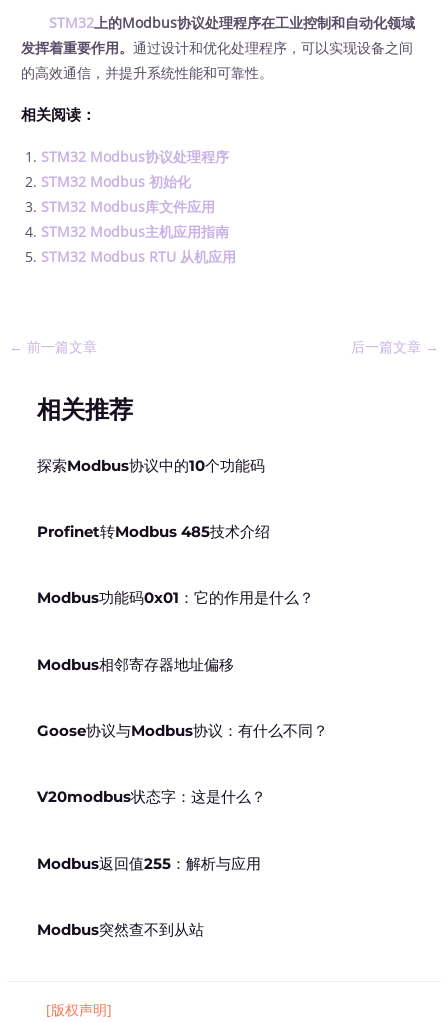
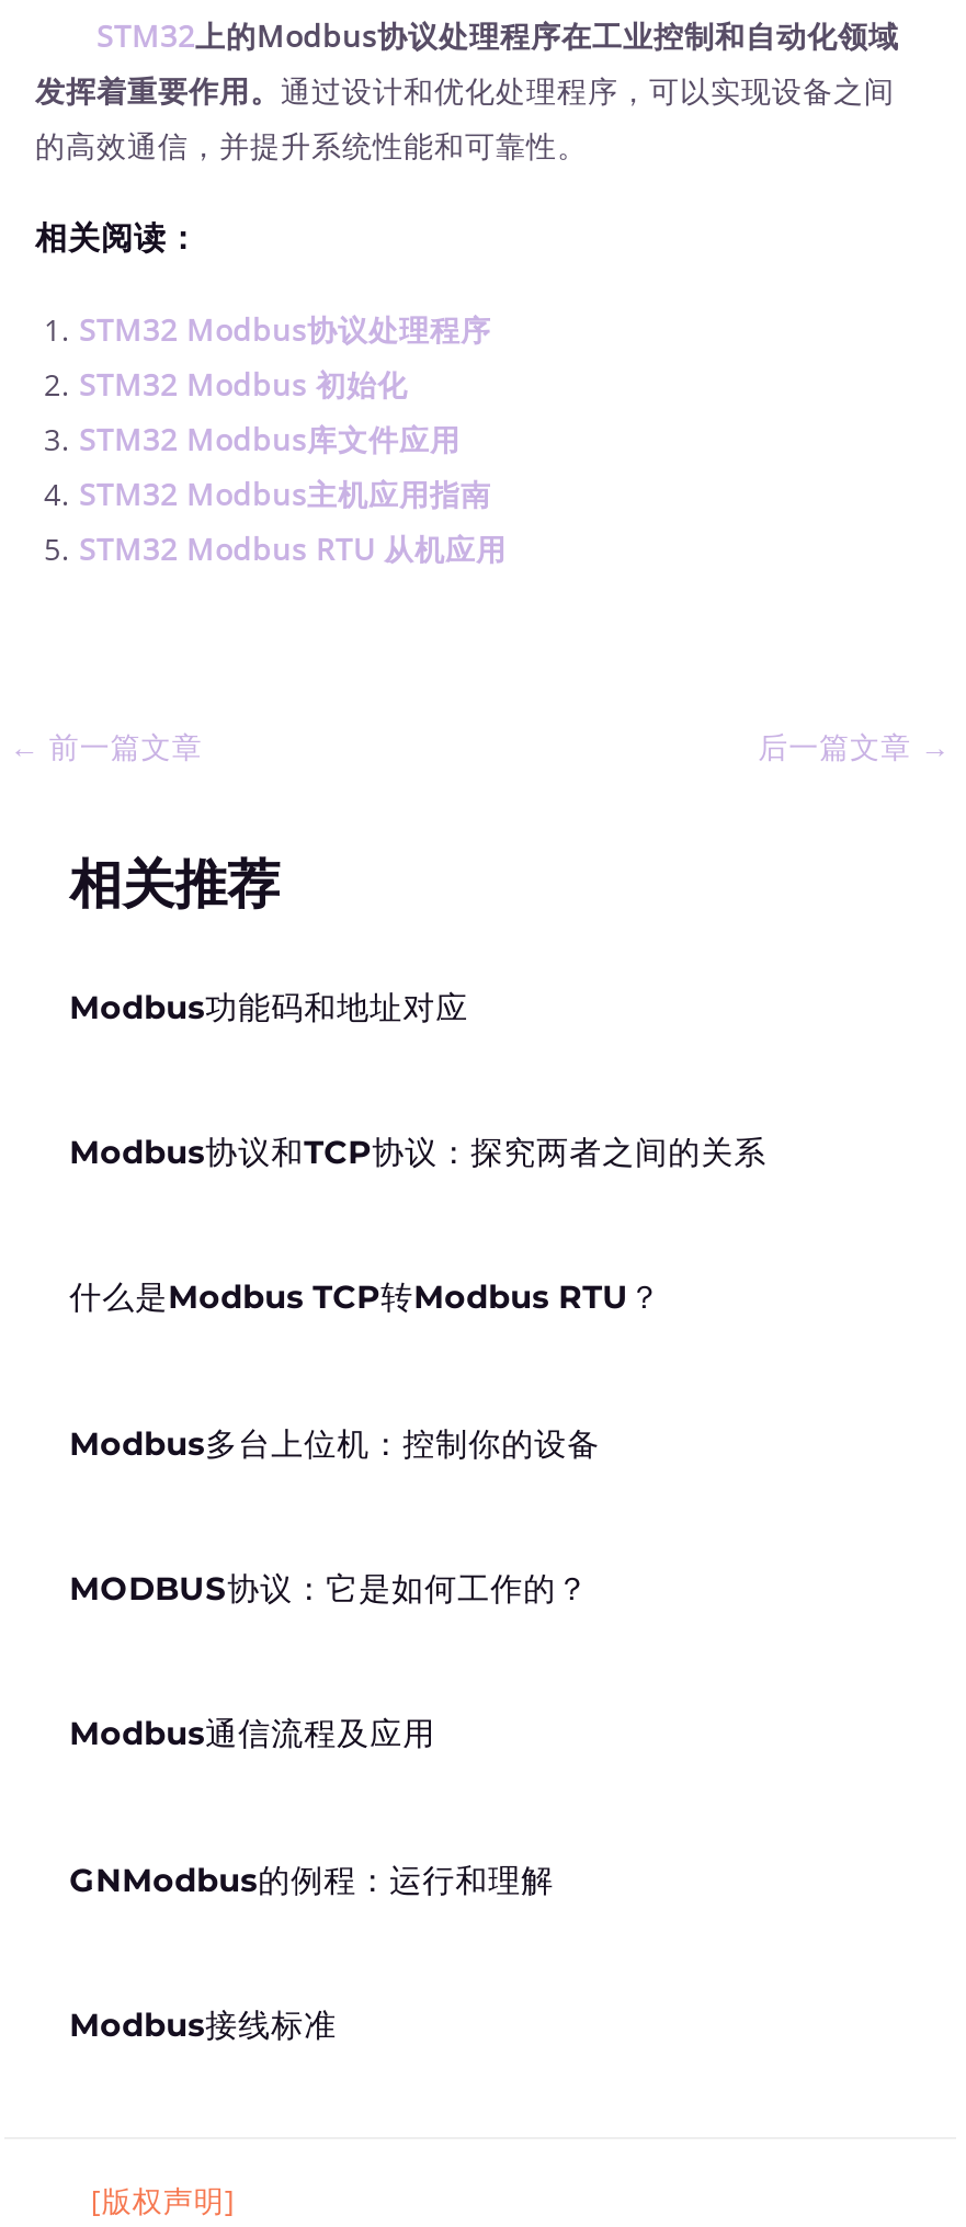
- 探索Modbus协议中的10个功能码
+ Modbus功能码和地址对应

- Profinet转Modbus 485技术介绍
+ Modbus协议和TCP协议：探究两者之间的关系

- Modbus功能码0x01：它的作用是什么？
+ 什么是Modbus TCP转Modbus RTU？

- Modbus相邻寄存器地址偏移
+ Modbus多台上位机：控制你的设备

- Goose协议与Modbus协议：有什么不同？
+ MODBUS协议：它是如何工作的？

- V20modbus状态字：这是什么？
+ Modbus通信流程及应用

- Modbus返回值255：解析与应用
+ GNModbus的例程：运行和理解

- Modbus突然查不到从站
+ Modbus接线标准
